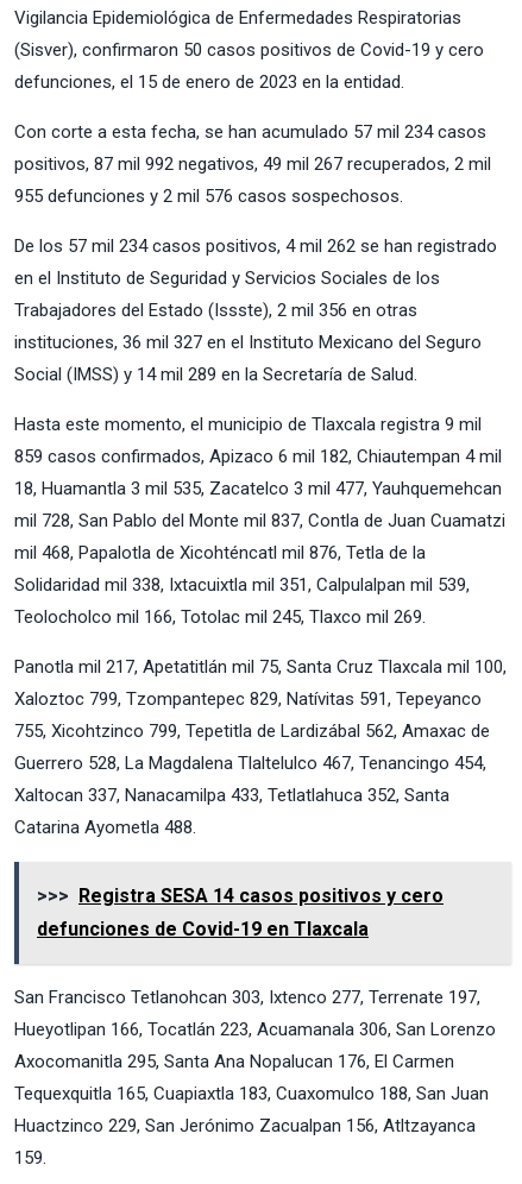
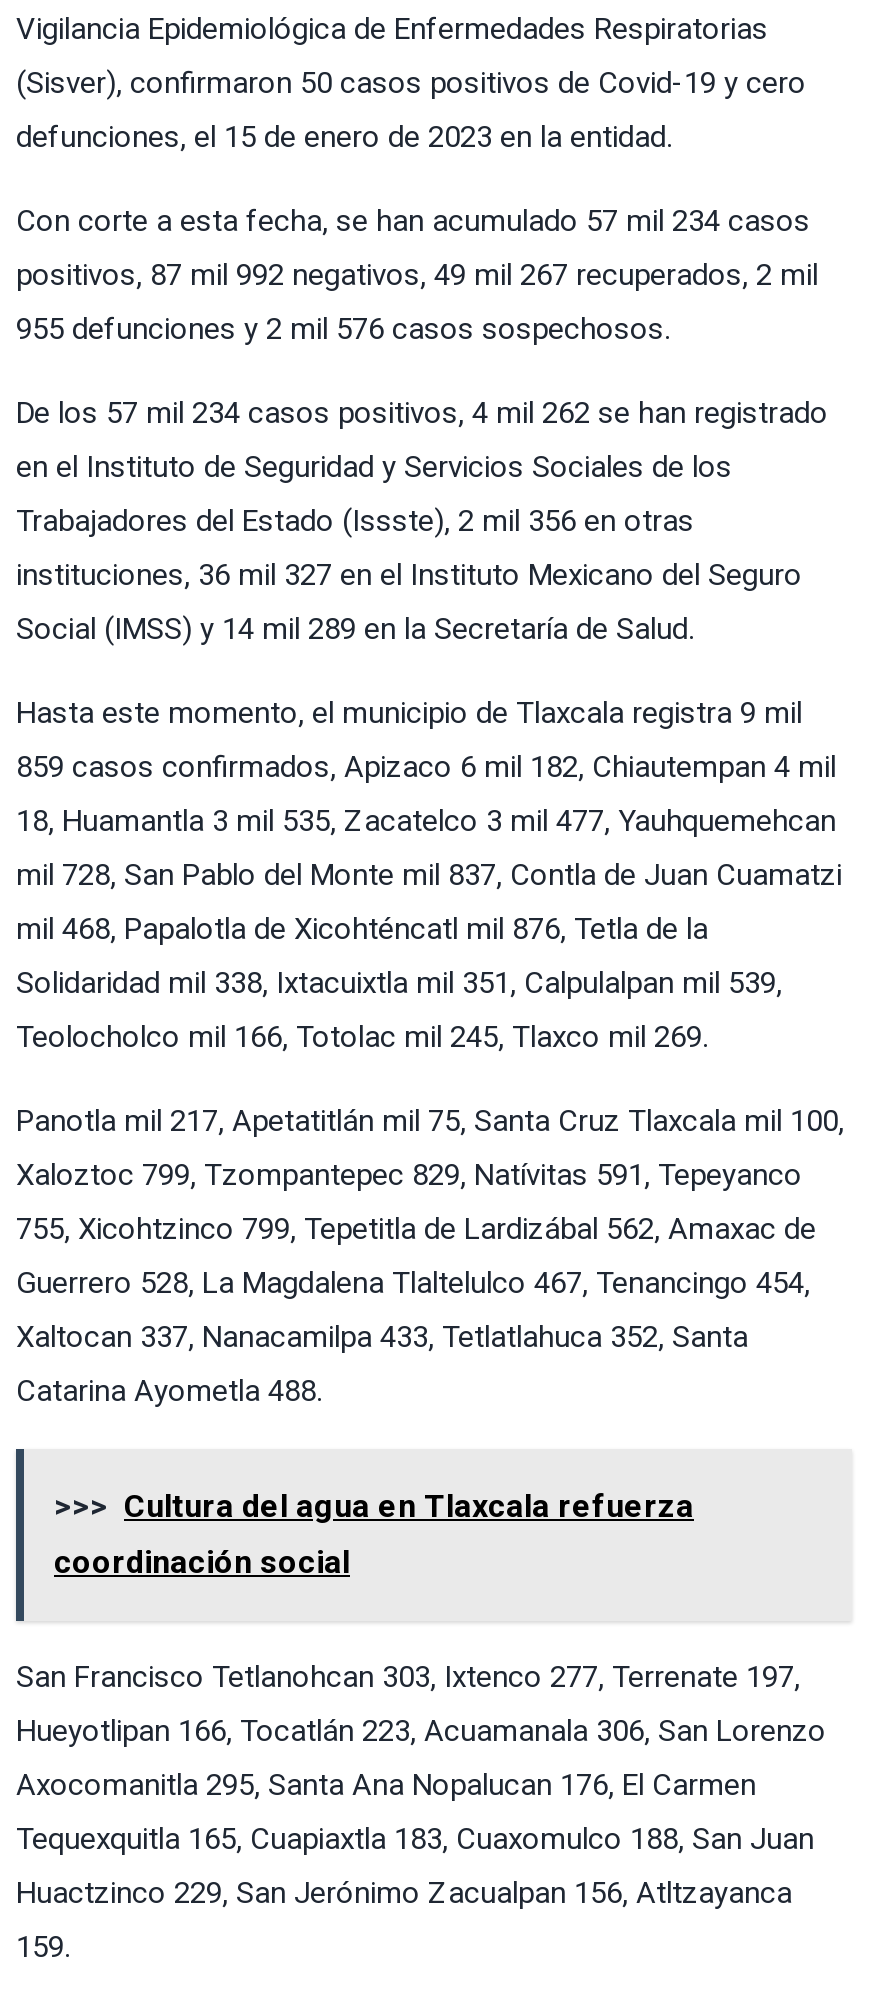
- >>> Registra SESA 14 casos positivos y cero
+ >>> Cultura del agua en Tlaxcala refuerza

- defunciones de Covid-19 en Tlaxcala
+ coordinación social
